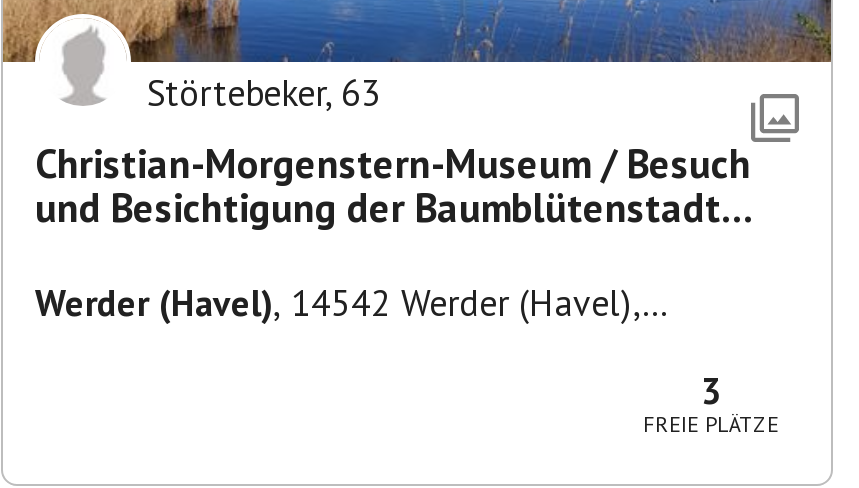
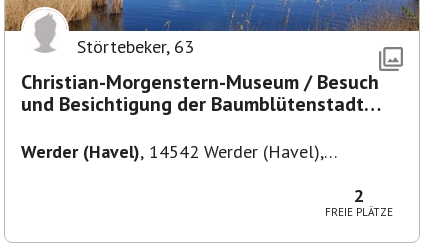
- 3
+ 2
